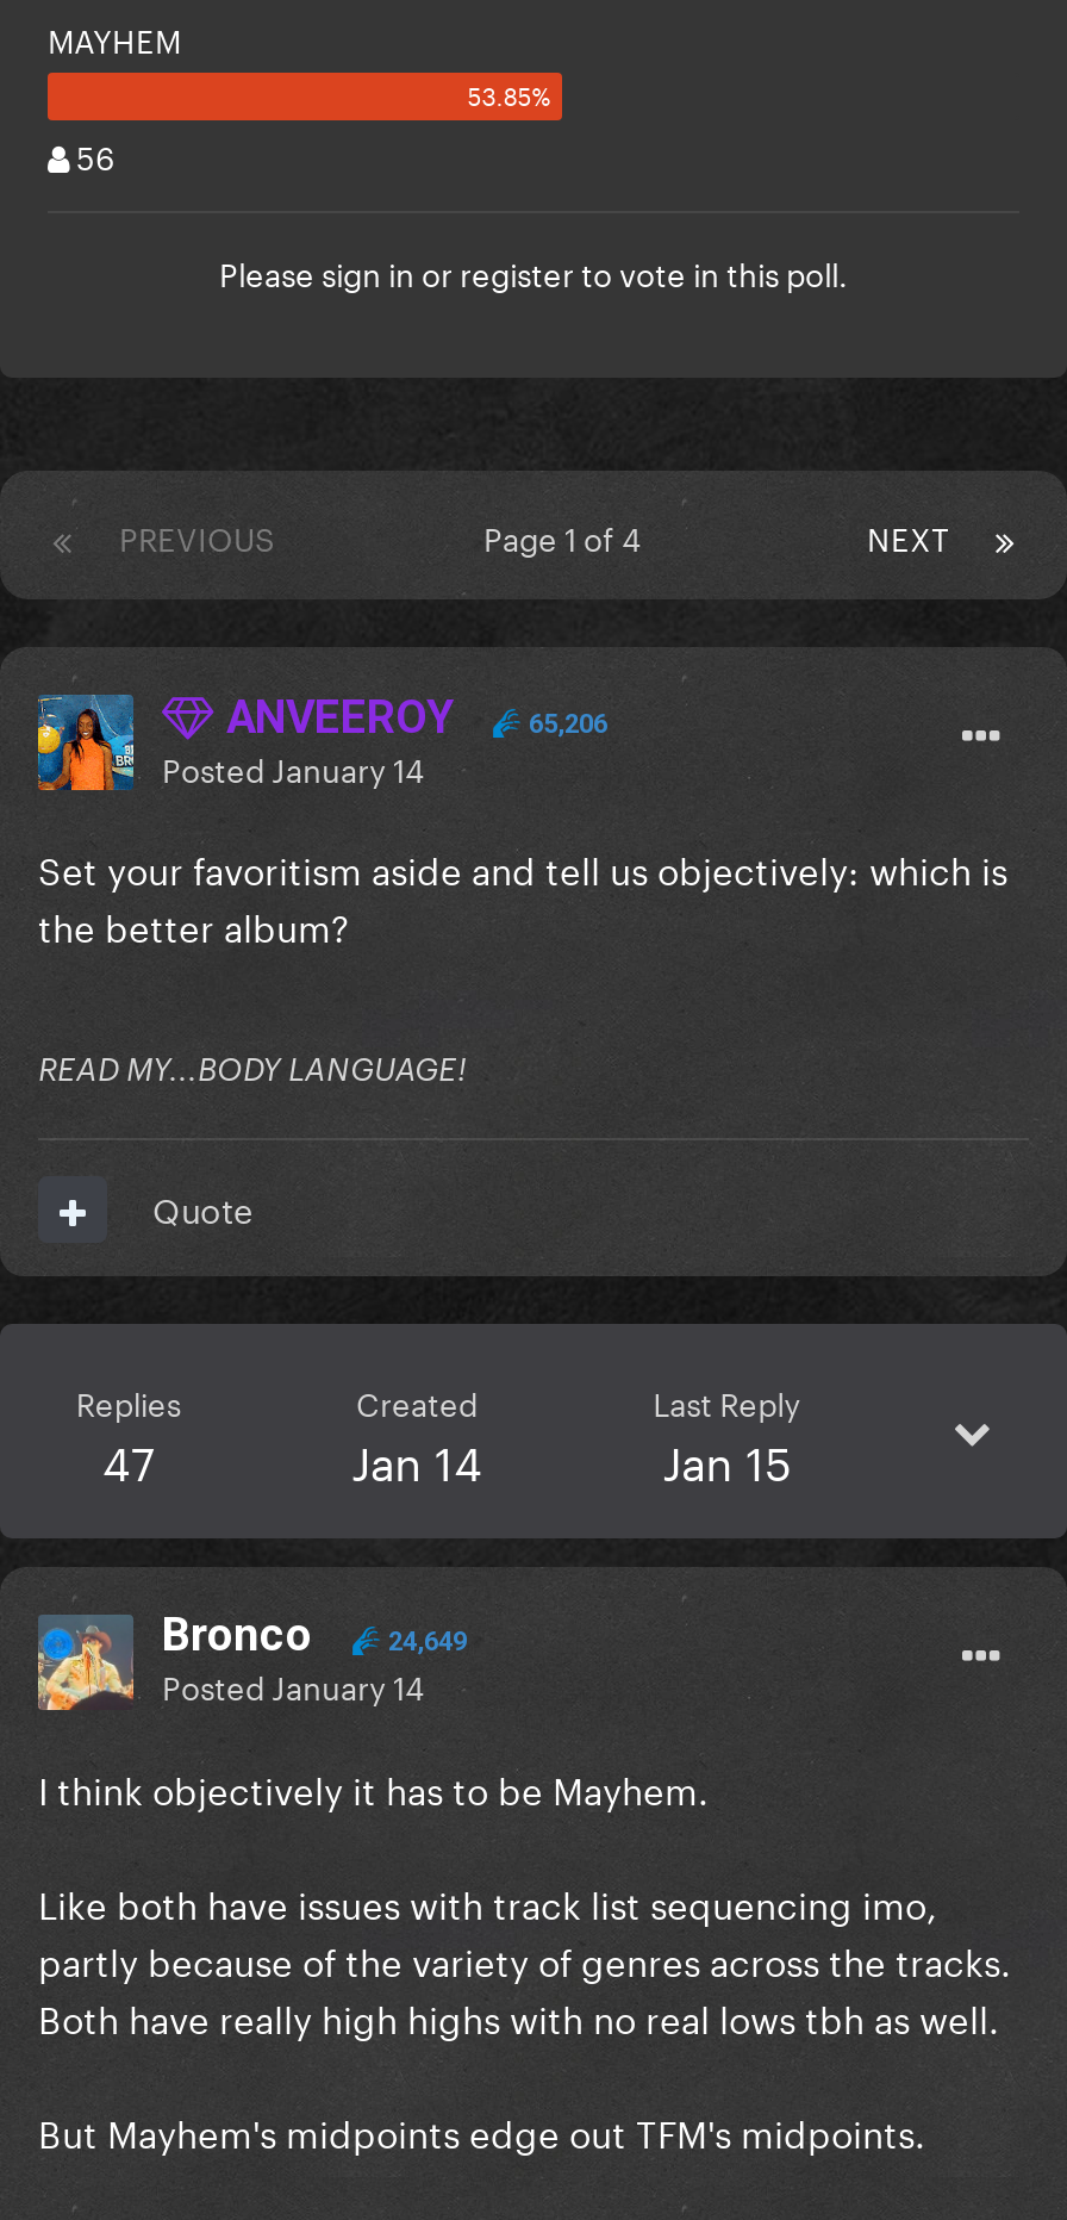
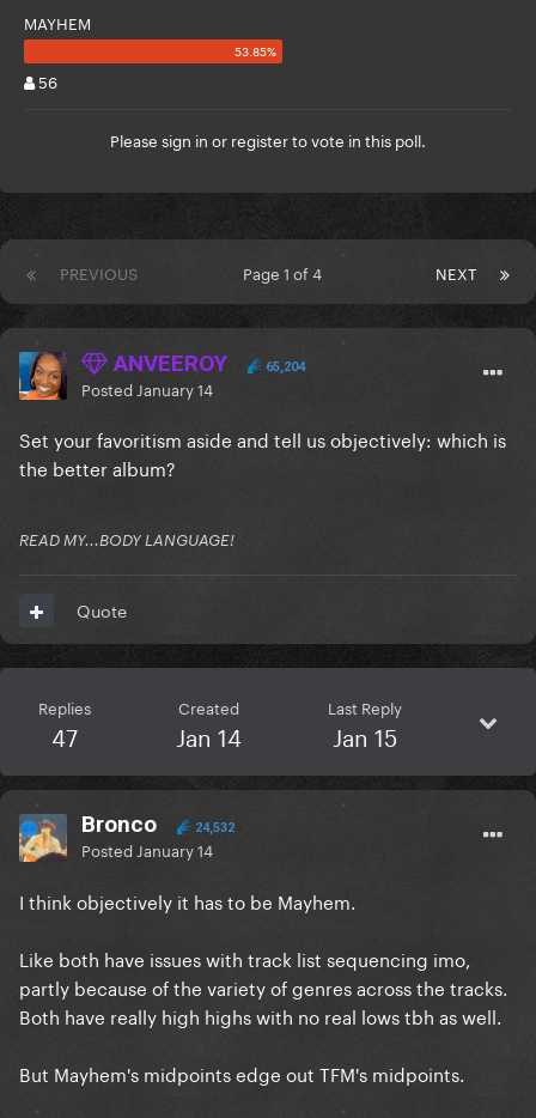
- [image]
+ [image]

- 65,206
+ 65,204

- 24,649
+ 24,532
